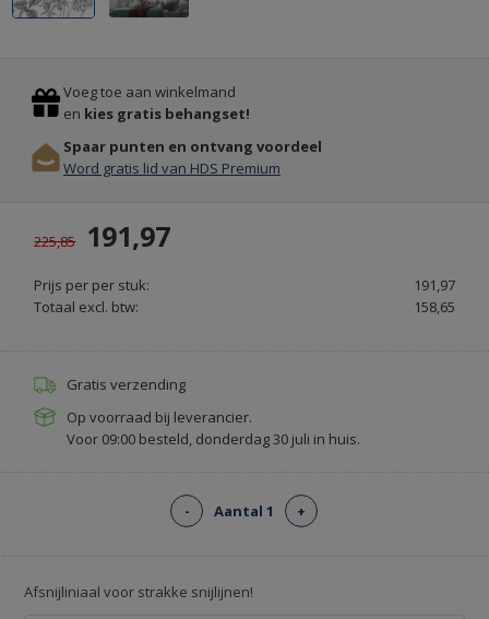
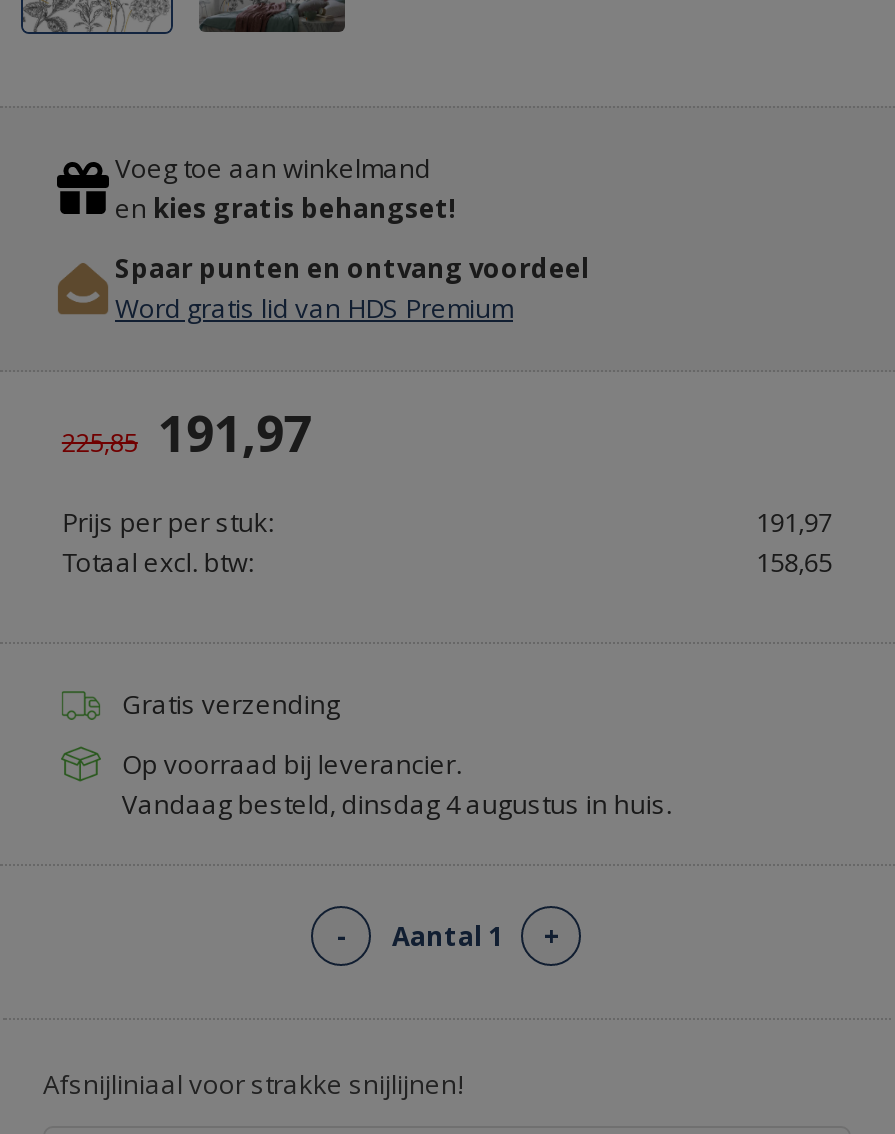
- Voor 09:00 besteld, donderdag 30 juli in huis.
+ Vandaag besteld, dinsdag 4 augustus in huis.
